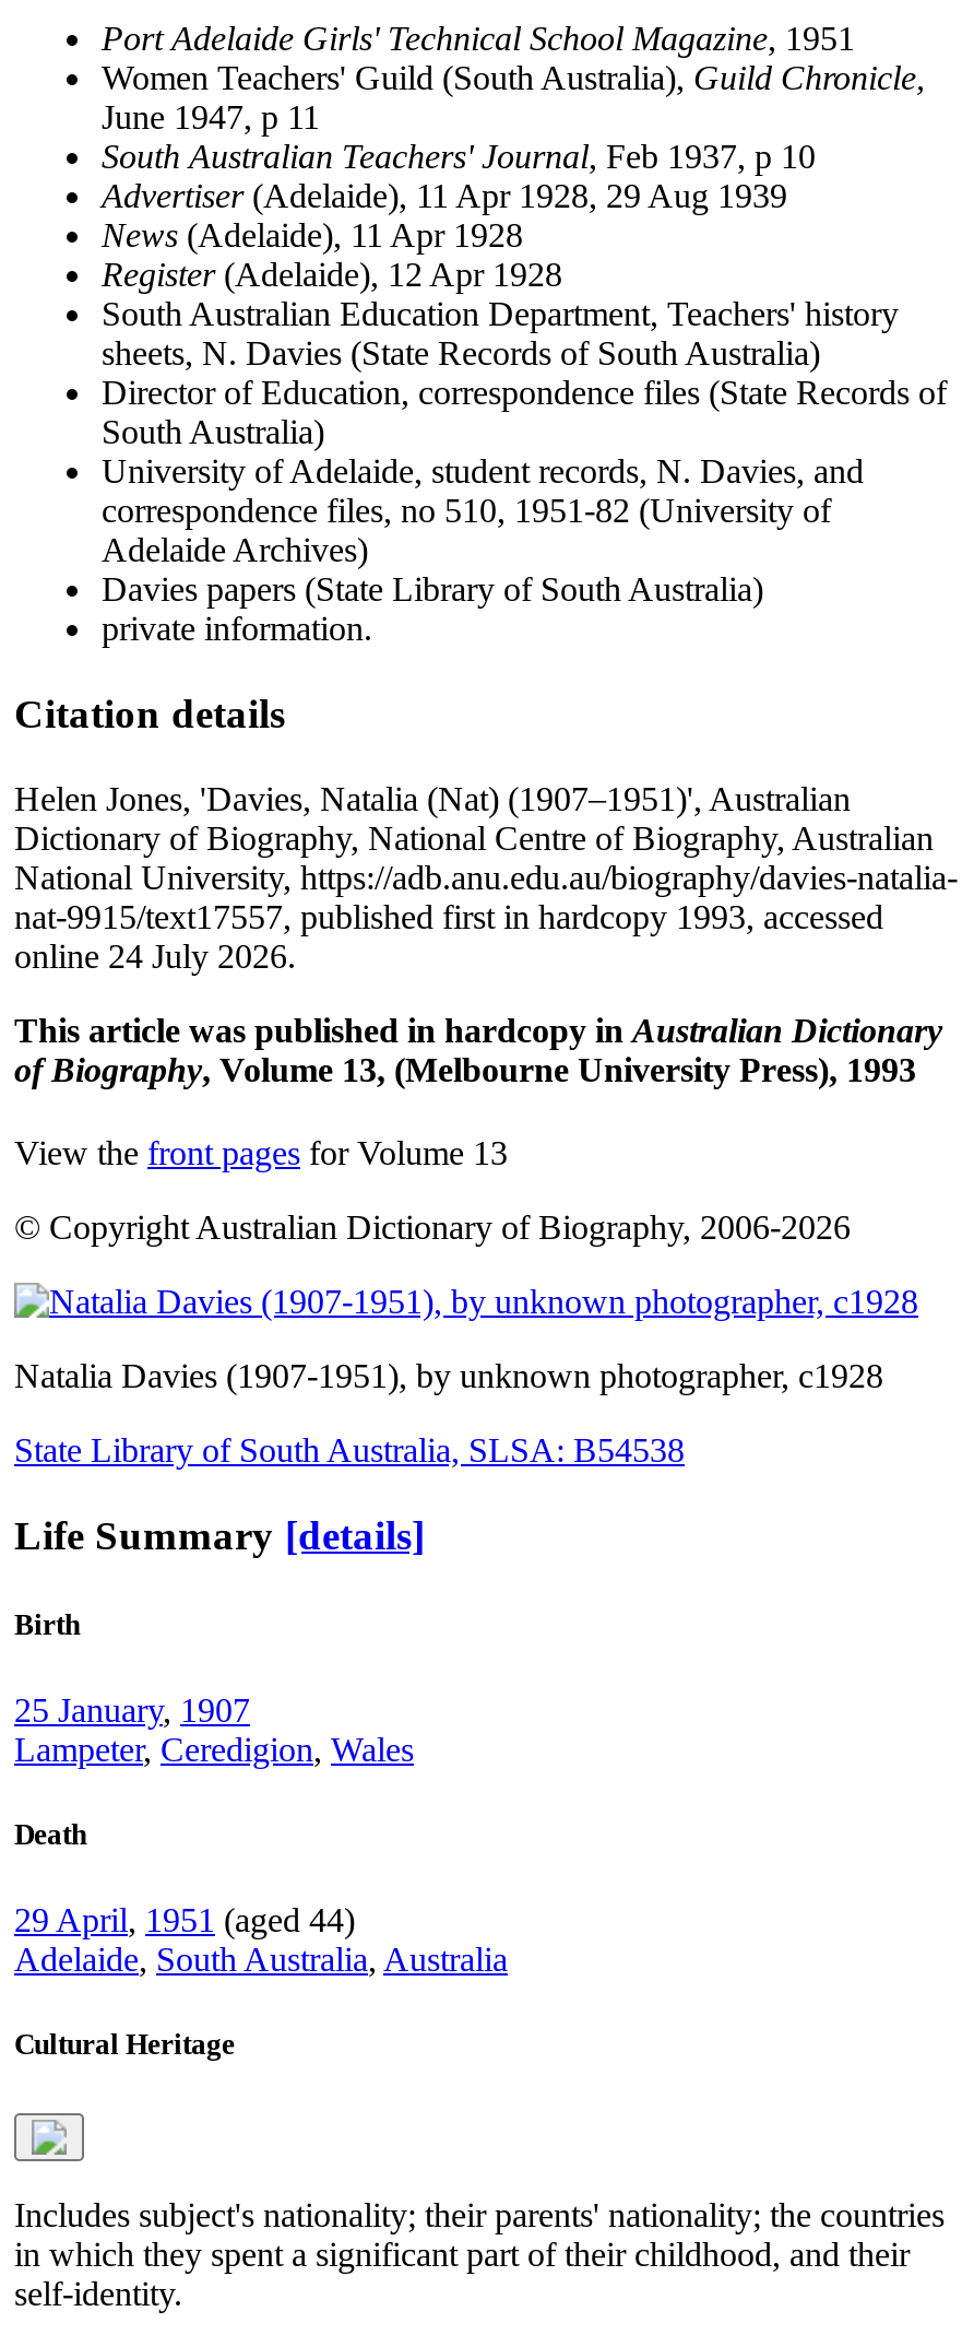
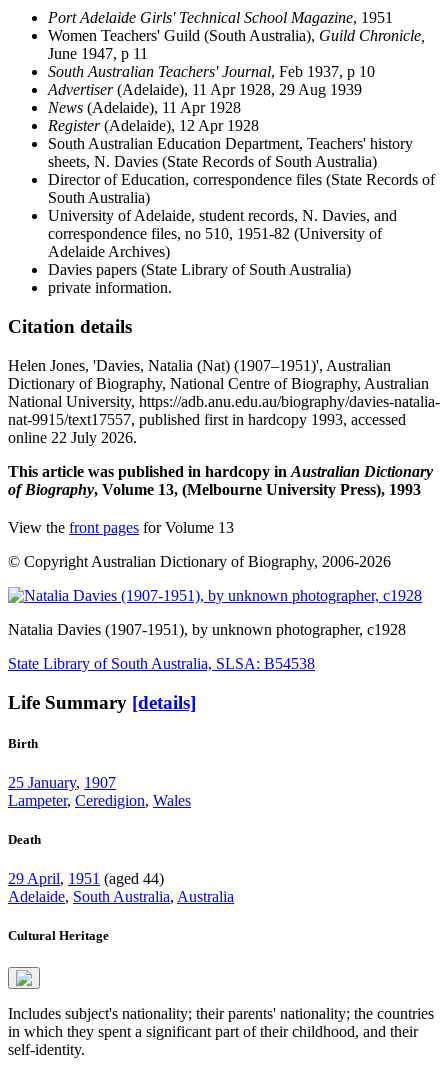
- online 24 July 2026.
+ online 22 July 2026.
